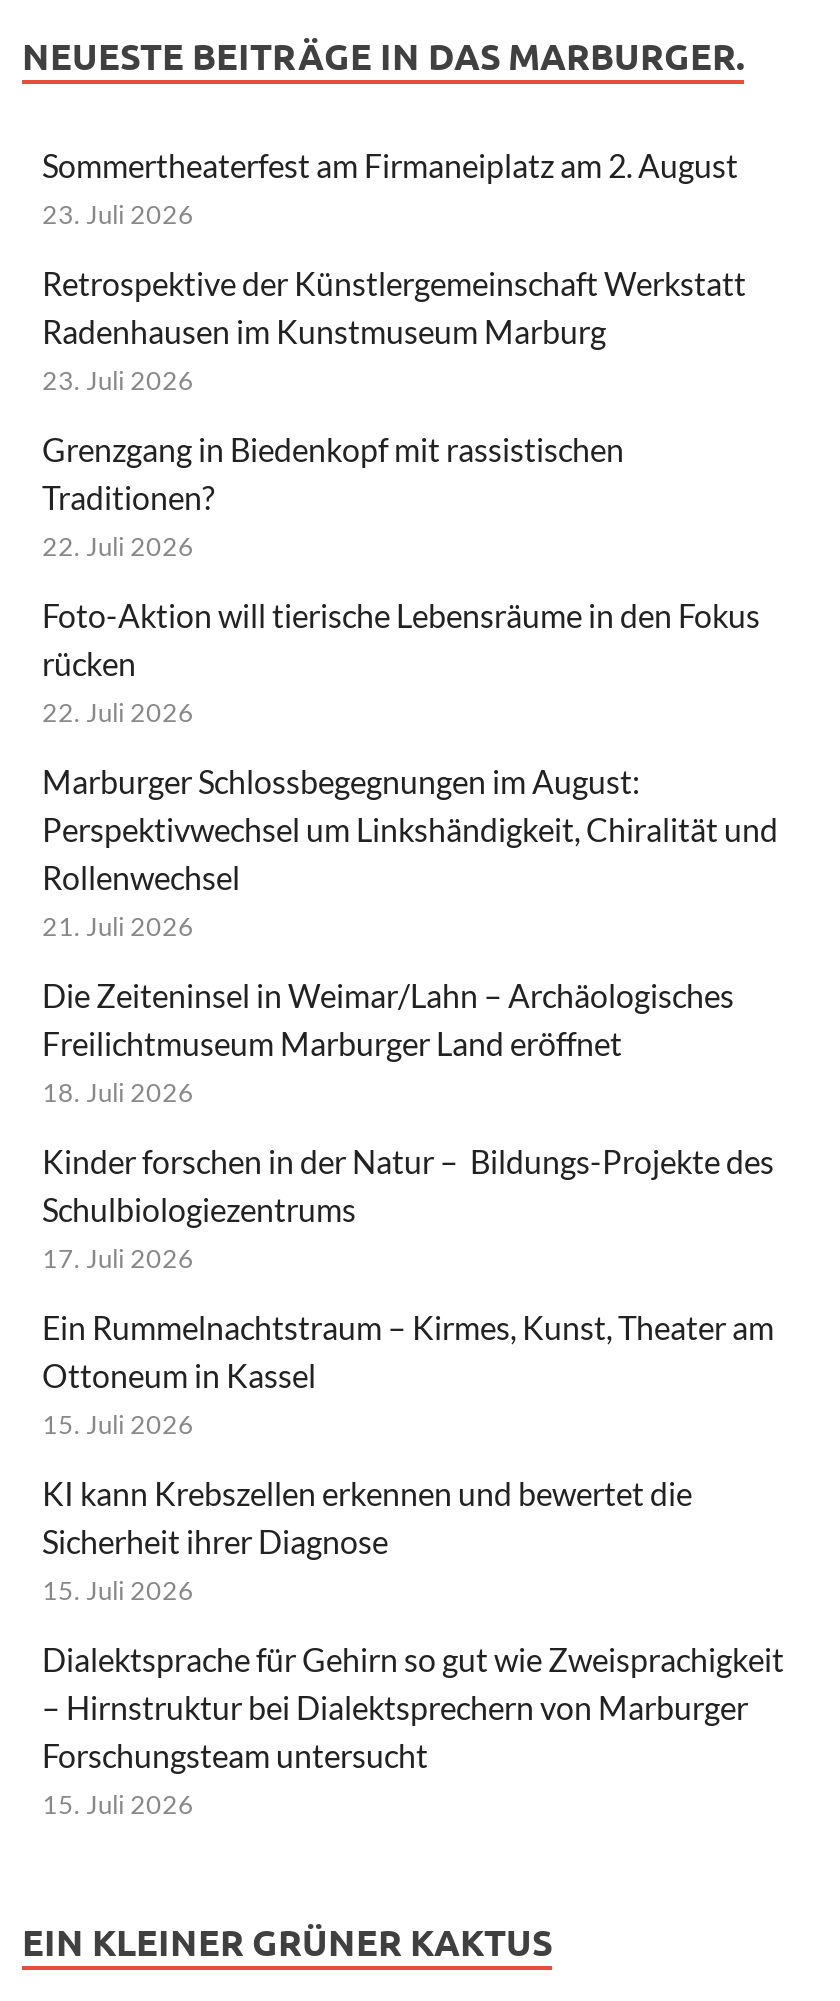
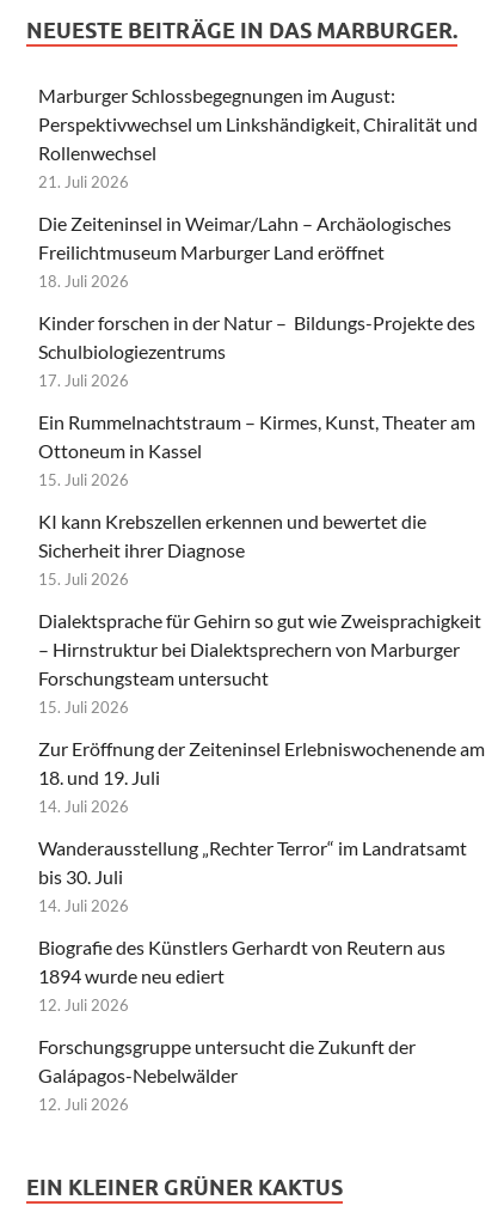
- Sommertheaterfest am Firmaneiplatz am 2. August
- 23. Juli 2026
- Retrospektive der Künstlergemeinschaft Werkstatt
- Radenhausen im Kunstmuseum Marburg
- 23. Juli 2026
- Grenzgang in Biedenkopf mit rassistischen
- Traditionen?
- 22. Juli 2026
- Foto-Aktion will tierische Lebensräume in den Fokus
- rücken
- 22. Juli 2026

moved up: Marburger Schlossbegegnungen im August: | Perspektivwechsel um Linkshändigkeit, Chiralität und | Rollenwechsel | ... | Forschungsteam untersucht | 15. Juli 2026

+ Zur Eröffnung der Zeiteninsel Erlebniswochenende am
+ 18. und 19. Juli
+ 14. Juli 2026
+ Wanderausstellung „Rechter Terror“ im Landratsamt
+ bis 30. Juli
+ 14. Juli 2026
+ Biografie des Künstlers Gerhardt von Reutern aus
+ 1894 wurde neu ediert
+ 12. Juli 2026
+ Forschungsgruppe untersucht die Zukunft der
+ Galápagos-Nebelwälder
+ 12. Juli 2026
